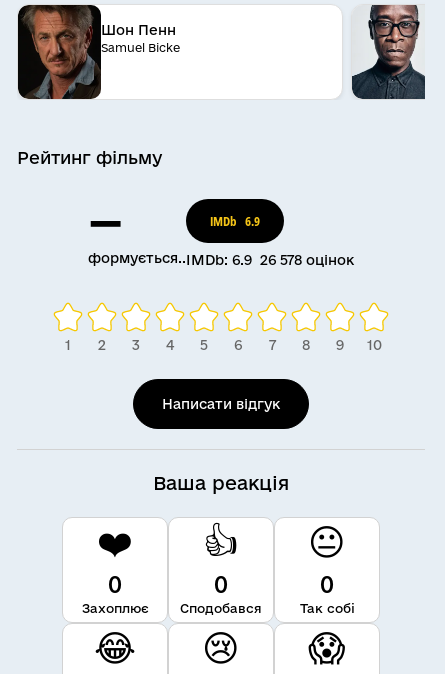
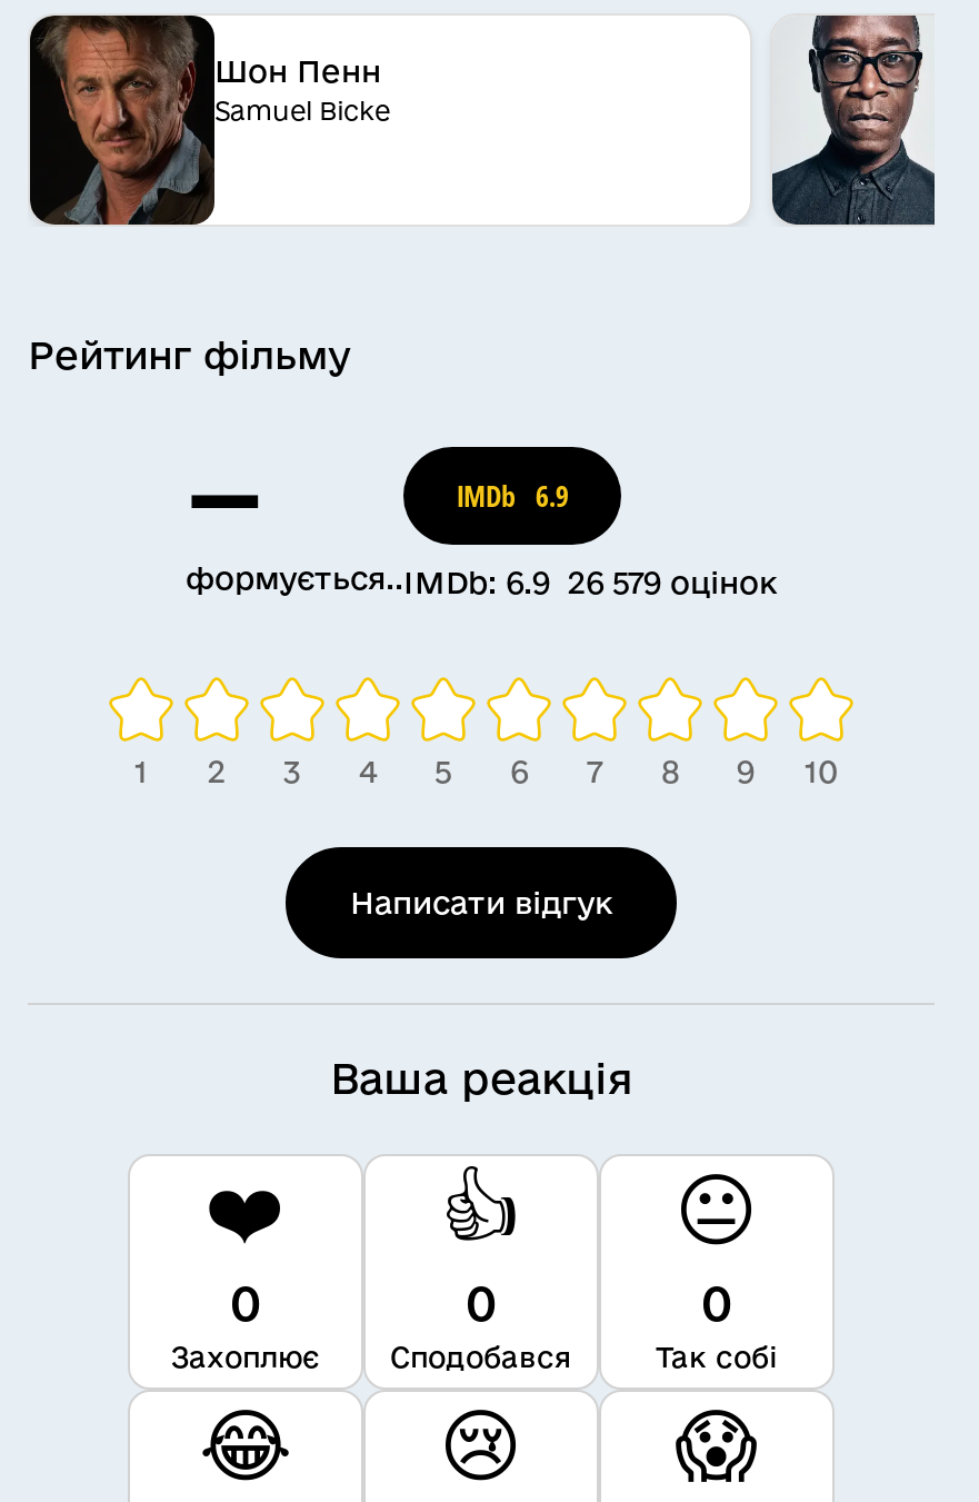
- формується.. IMDb: 6.9 26 578 оцінок
+ формується.. IMDb: 6.9 26 579 оцінок
